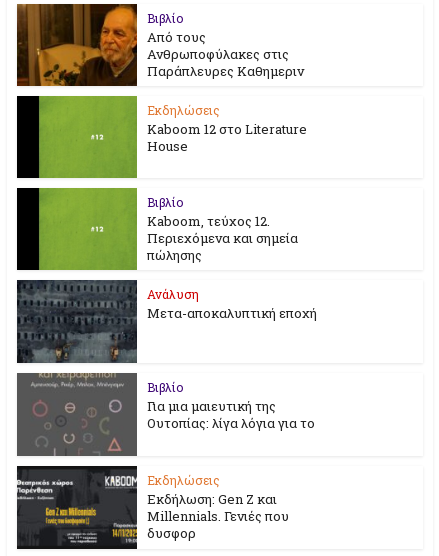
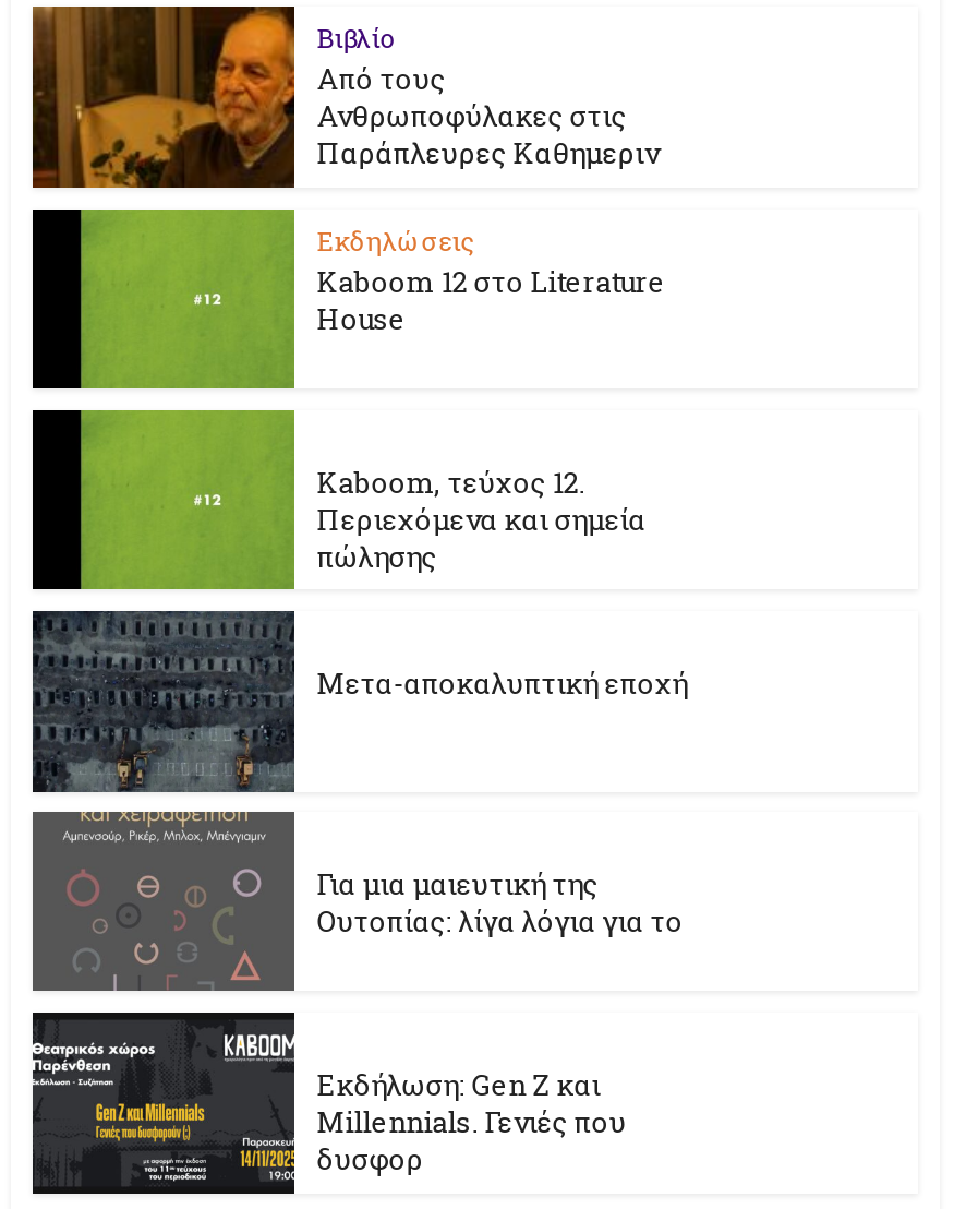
- Βιβλίο

- Ανάλυση

- Βιβλίο

- Εκδηλώσεις
